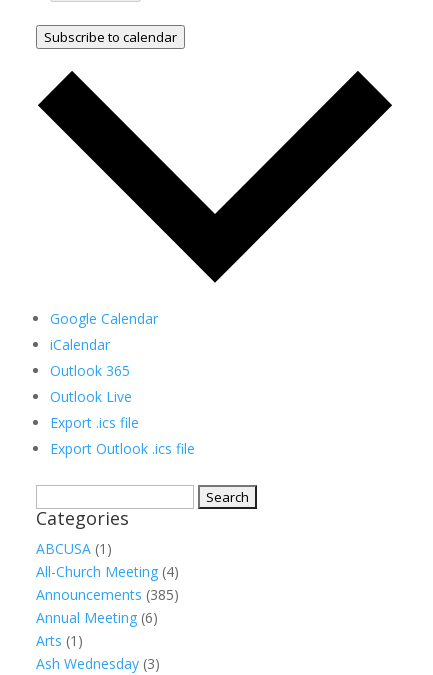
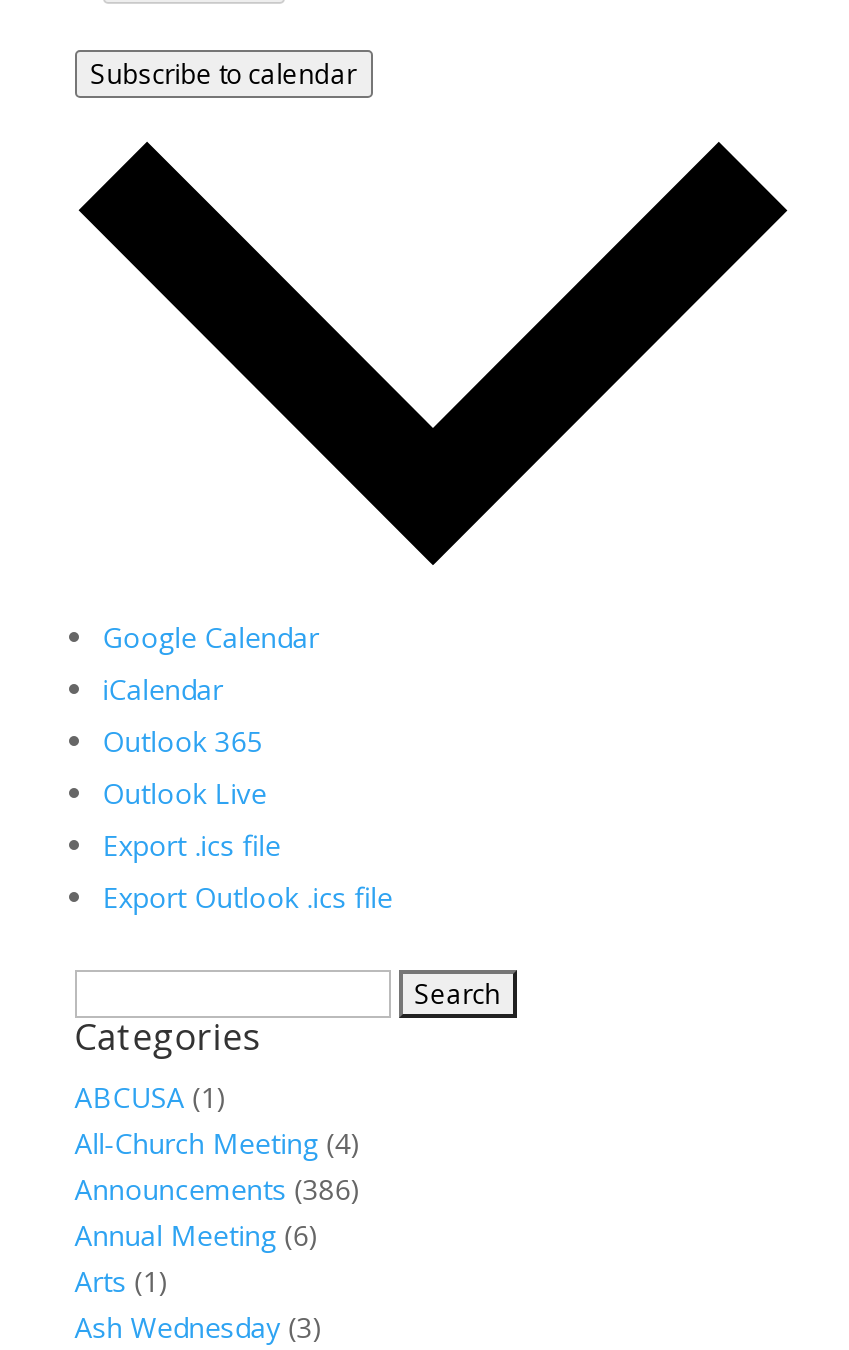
- Announcements (385)
+ Announcements (386)
